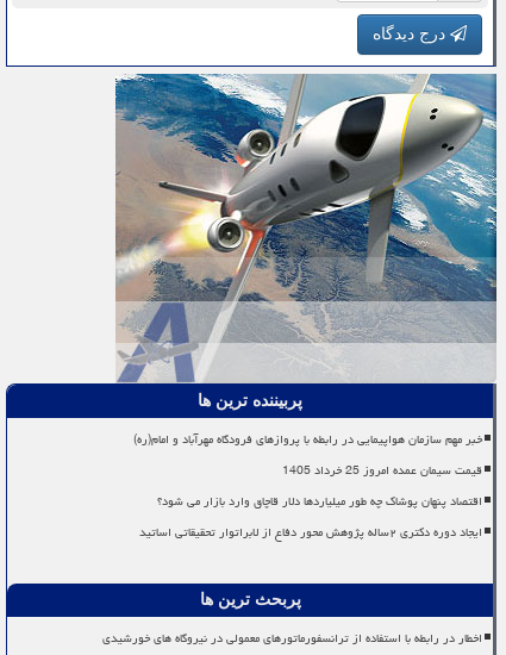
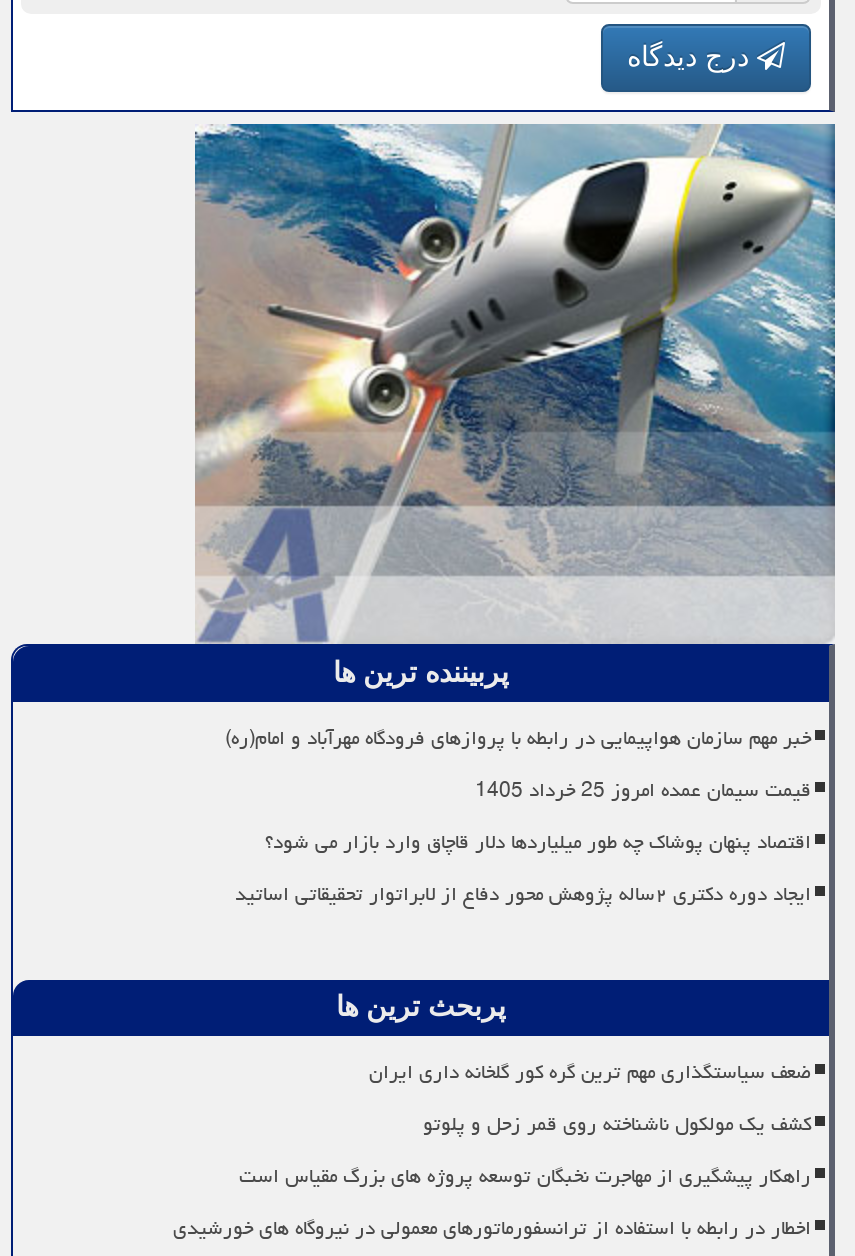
+ ضعف سیاستگذاری مهم ترین گره کور گلخانه داری ایران
+ کشف یک مولکول ناشناخته روی قمر زحل و پلوتو
+ راهکار پیشگیری از مهاجرت نخبگان توسعه پروژه های بزرگ مقیاس است
